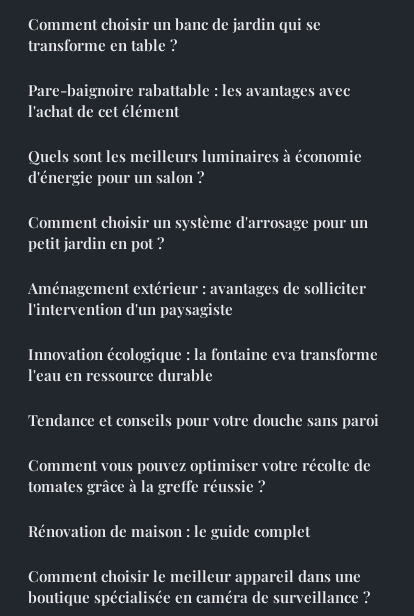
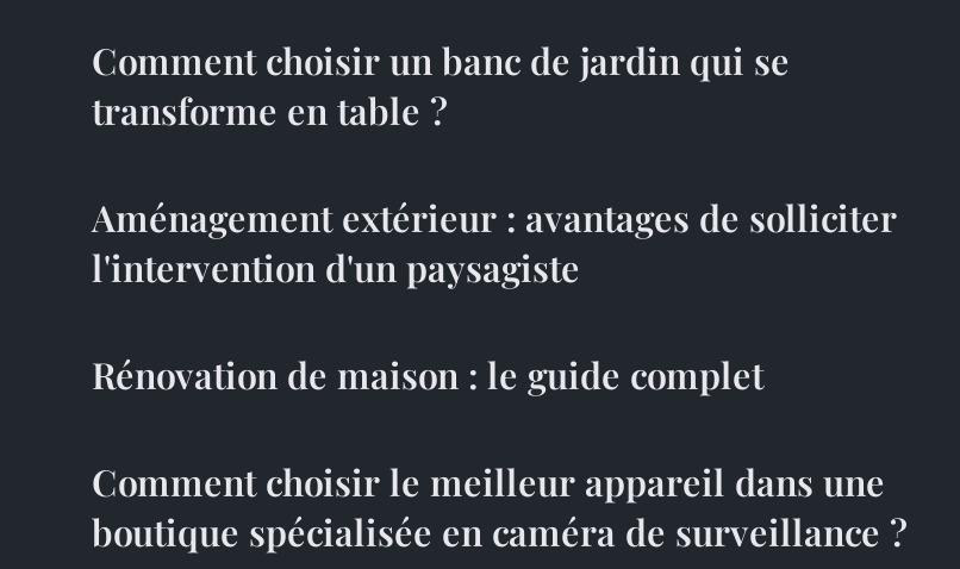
- Pare-baignoire rabattable : les avantages avec
- l'achat de cet élément
- Quels sont les meilleurs luminaires à économie
- d'énergie pour un salon ?
- Comment choisir un système d'arrosage pour un
- petit jardin en pot ?

- Innovation écologique : la fontaine eva transforme
- l'eau en ressource durable
- Tendance et conseils pour votre douche sans paroi
- Comment vous pouvez optimiser votre récolte de
- tomates grâce à la greffe réussie ?
